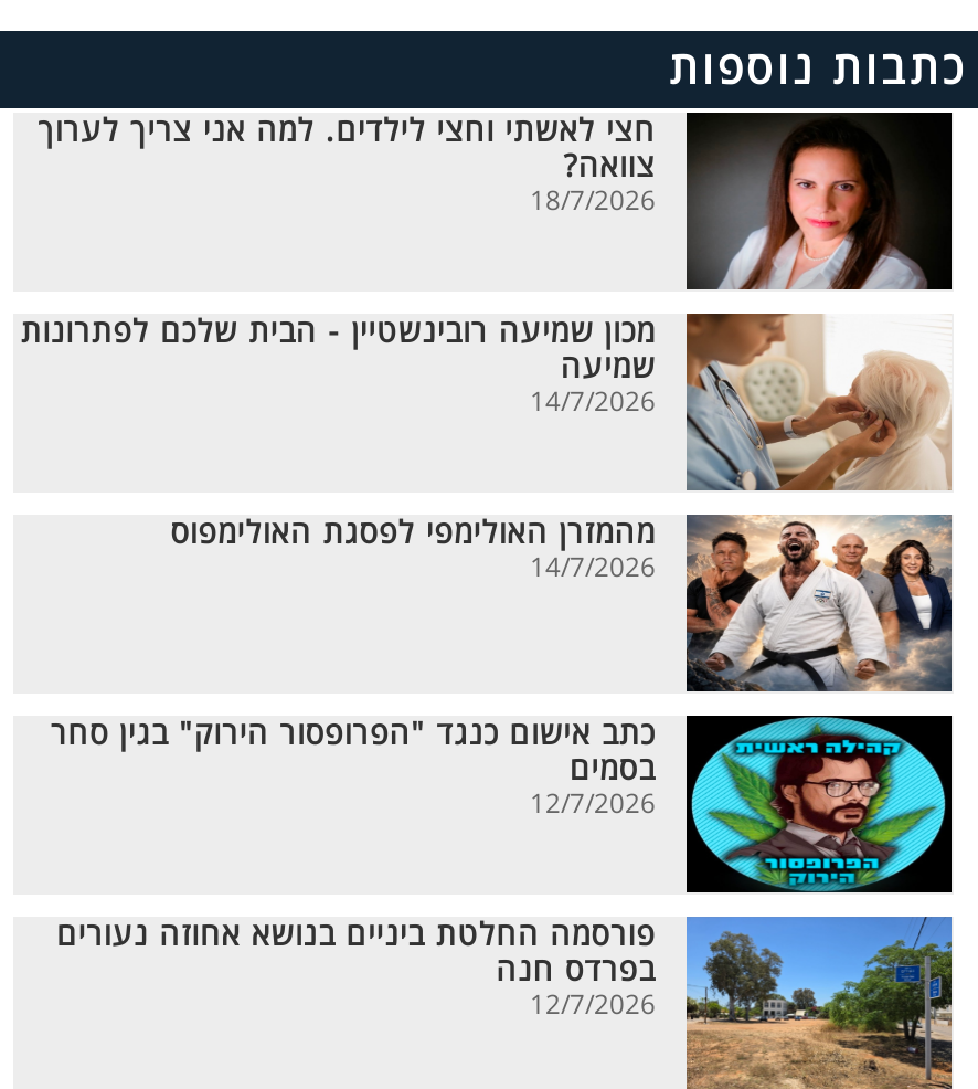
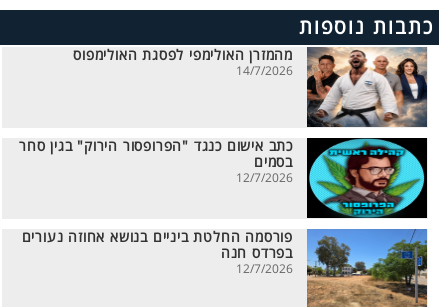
- [image]
- חצי לאשתי וחצי לילדים. למה אני צריך לערוך
- צוואה?
- 18/7/2026

- [image]
- מכון שמיעה רובינשטיין - הבית שלכם לפתרונות
- שמיעה
- 14/7/2026
